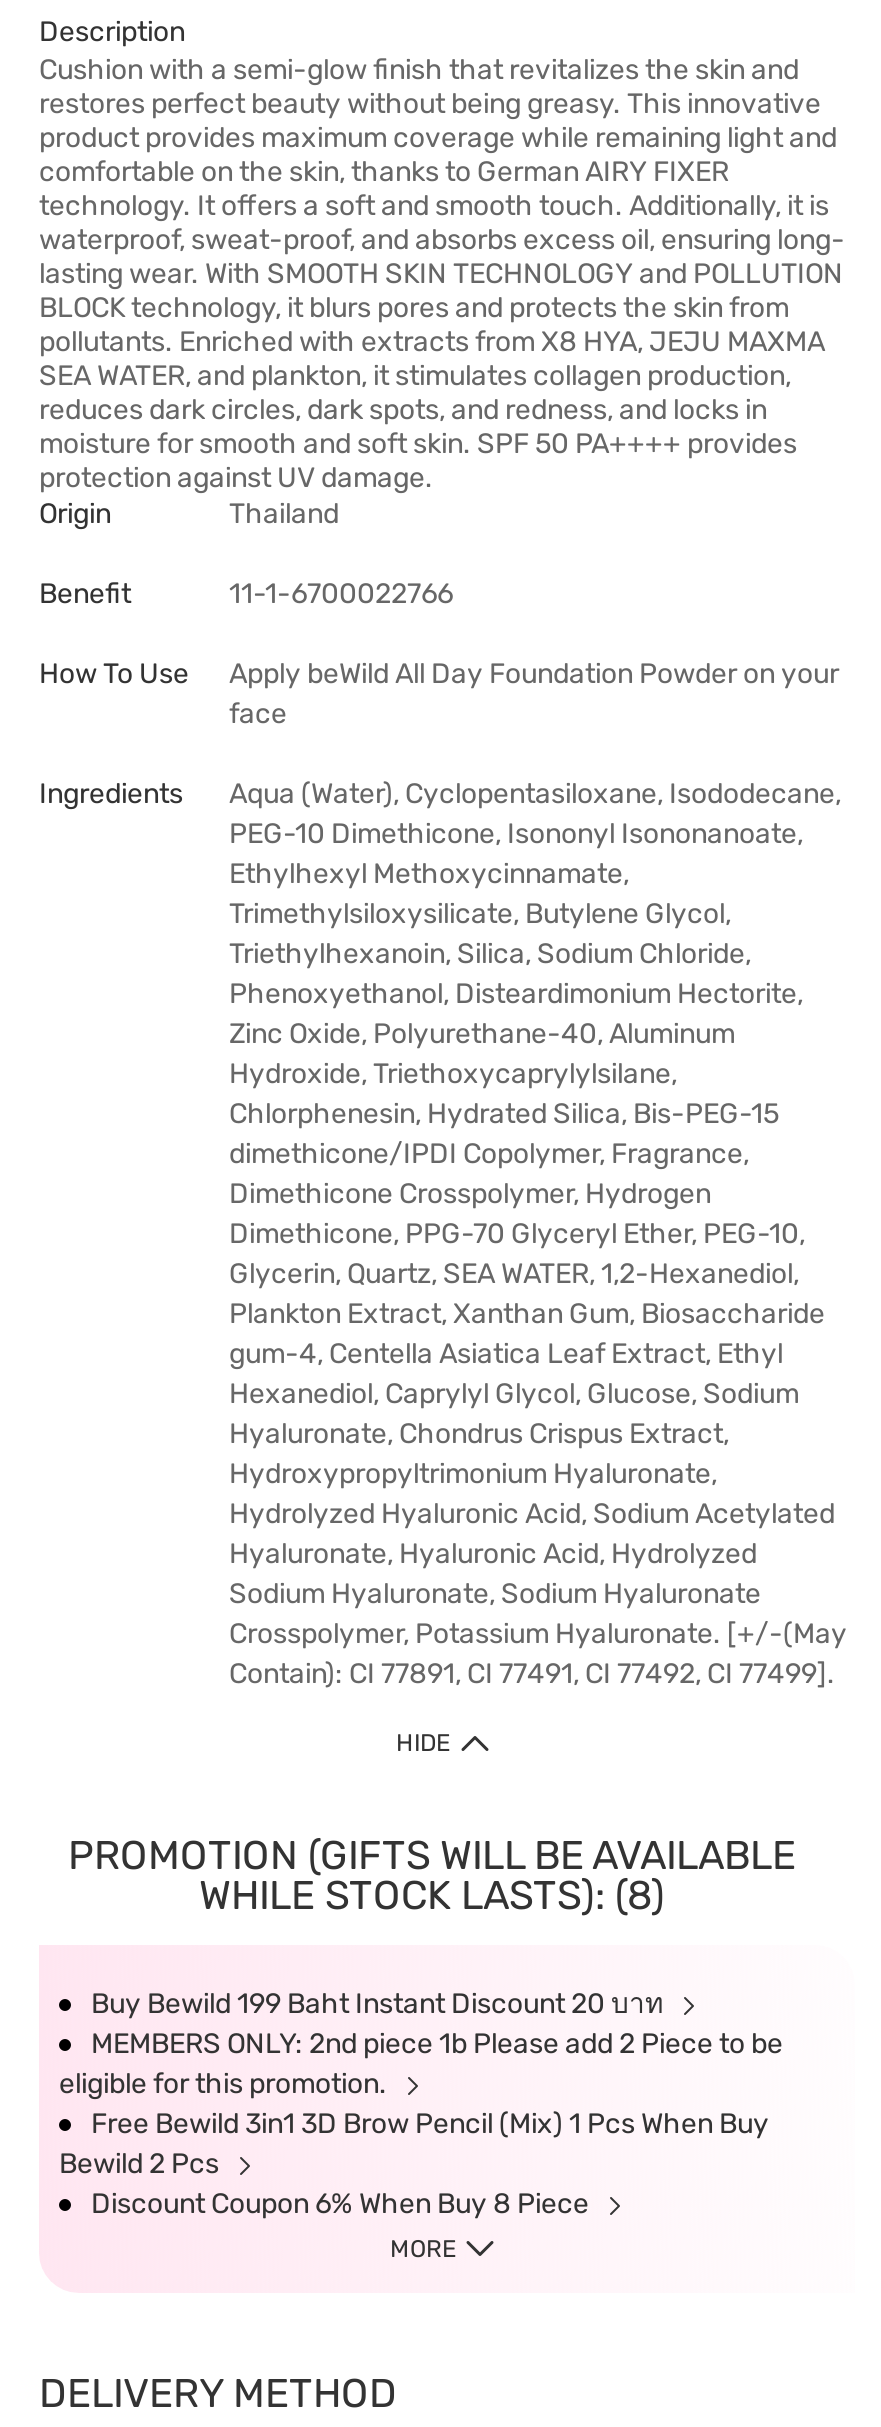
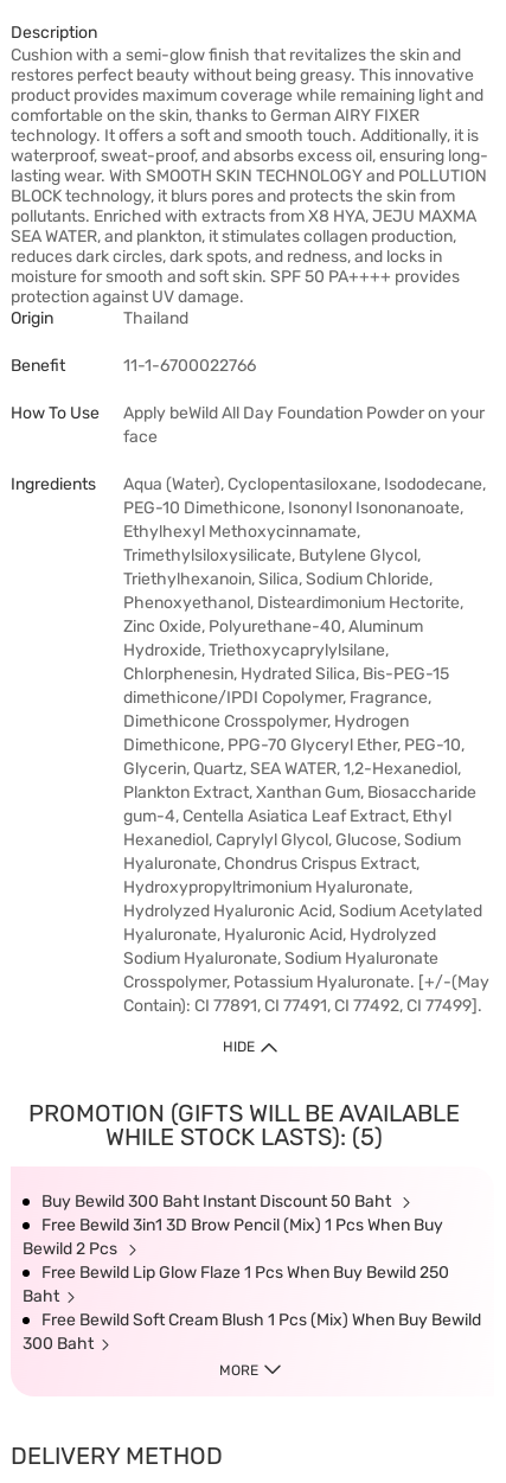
- WHILE STOCK LASTS): (8)
+ WHILE STOCK LASTS): (5)

- Buy Bewild 199 Baht Instant Discount 20 บาท
- MEMBERS ONLY: 2nd piece 1b Please add 2 Piece to be
- eligible for this promotion.
+ Buy Bewild 300 Baht Instant Discount 50 Baht

moved up: Free Bewild 3in1 3D Brow Pencil (Mix) 1 Pcs When Buy | Bewild 2 Pcs

- Discount Coupon 6% When Buy 8 Piece
+ Free Bewild Lip Glow Flaze 1 Pcs When Buy Bewild 250
+ Baht
+ Free Bewild Soft Cream Blush 1 Pcs (Mix) When Buy Bewild
+ 300 Baht
